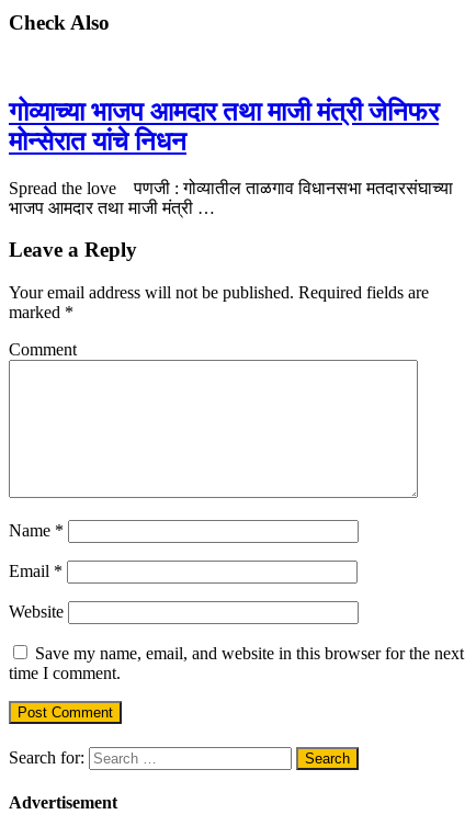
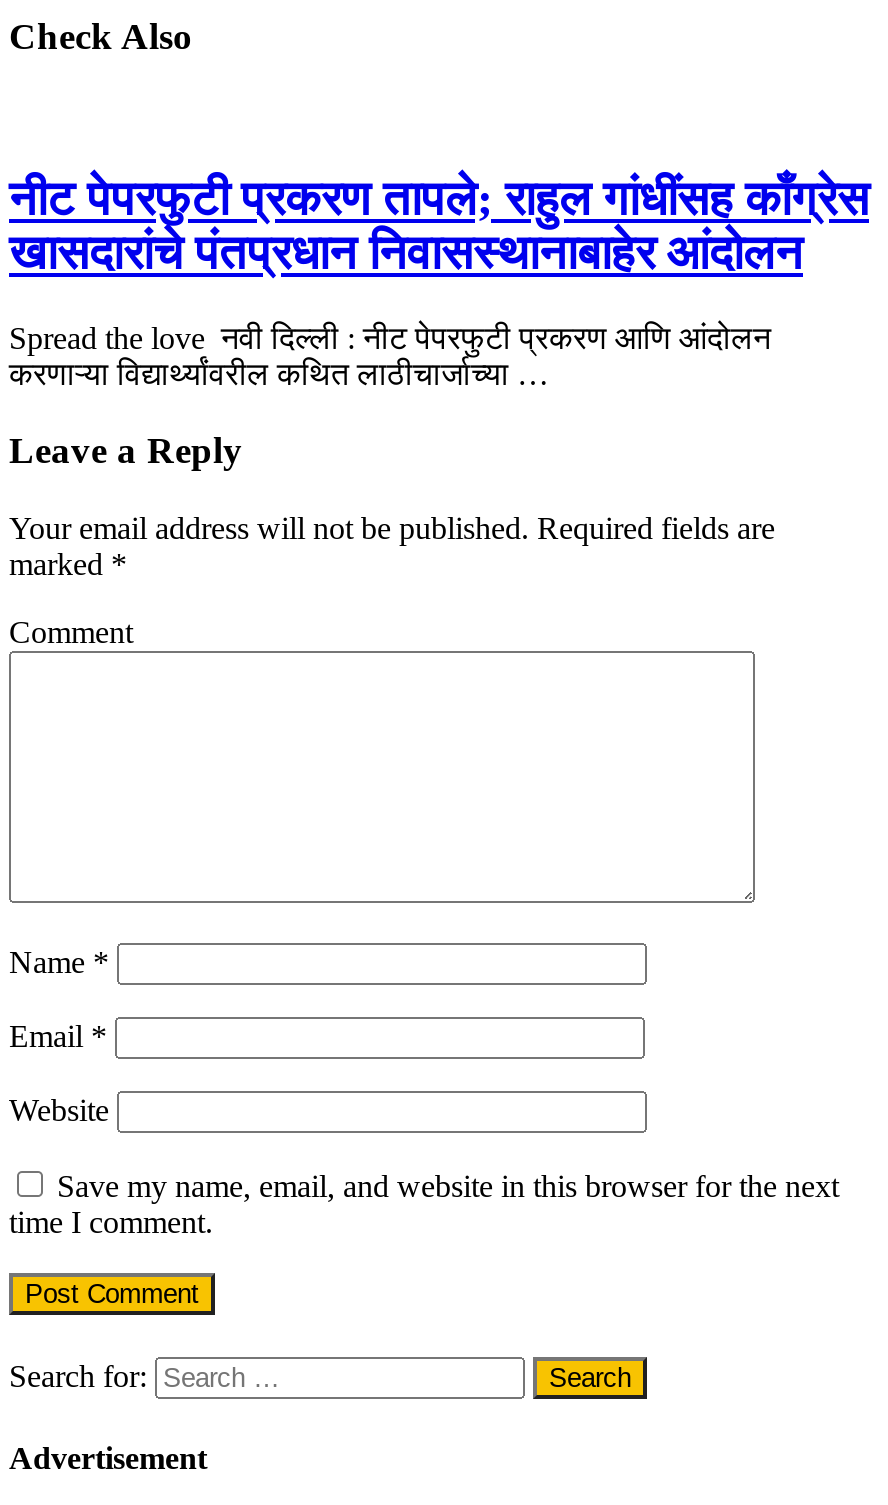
- गोव्याच्या भाजप आमदार तथा माजी मंत्री जेनिफर
- मोन्सेरात यांचे निधन
+ नीट पेपरफुटी प्रकरण तापले; राहुल गांधींसह काँग्रेस
+ खासदारांचे पंतप्रधान निवासस्थानाबाहेर आंदोलन

- Spread the love पणजी : गोव्यातील ताळगाव विधानसभा मतदारसंघाच्या
- भाजप आमदार तथा माजी मंत्री …
+ Spread the love नवी दिल्ली : नीट पेपरफुटी प्रकरण आणि आंदोलन
+ करणाऱ्या विद्यार्थ्यांवरील कथित लाठीचार्जाच्या …
